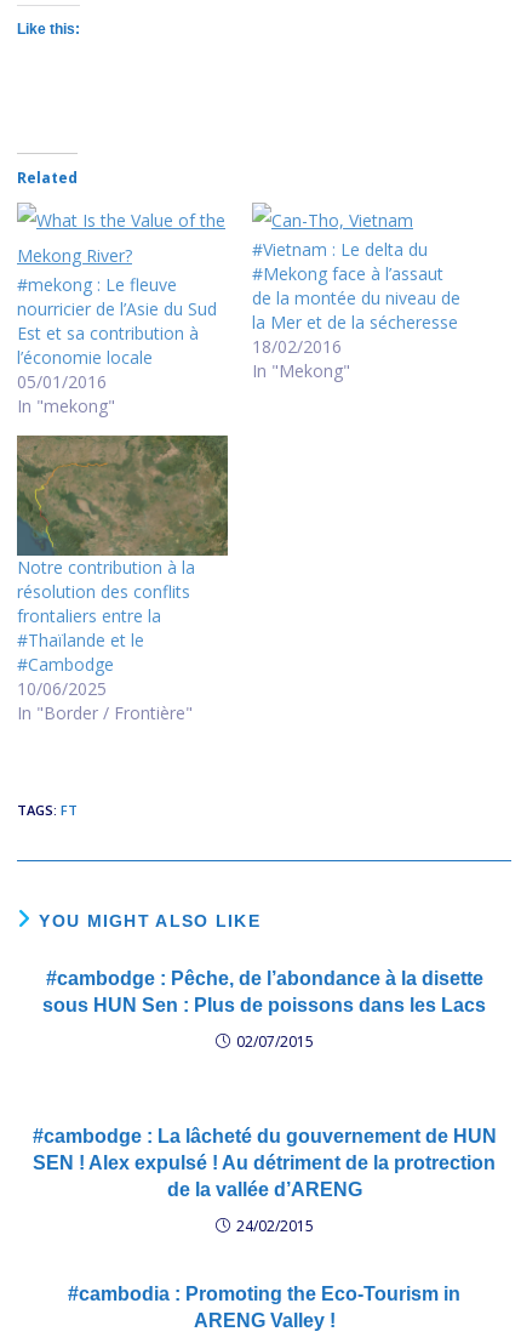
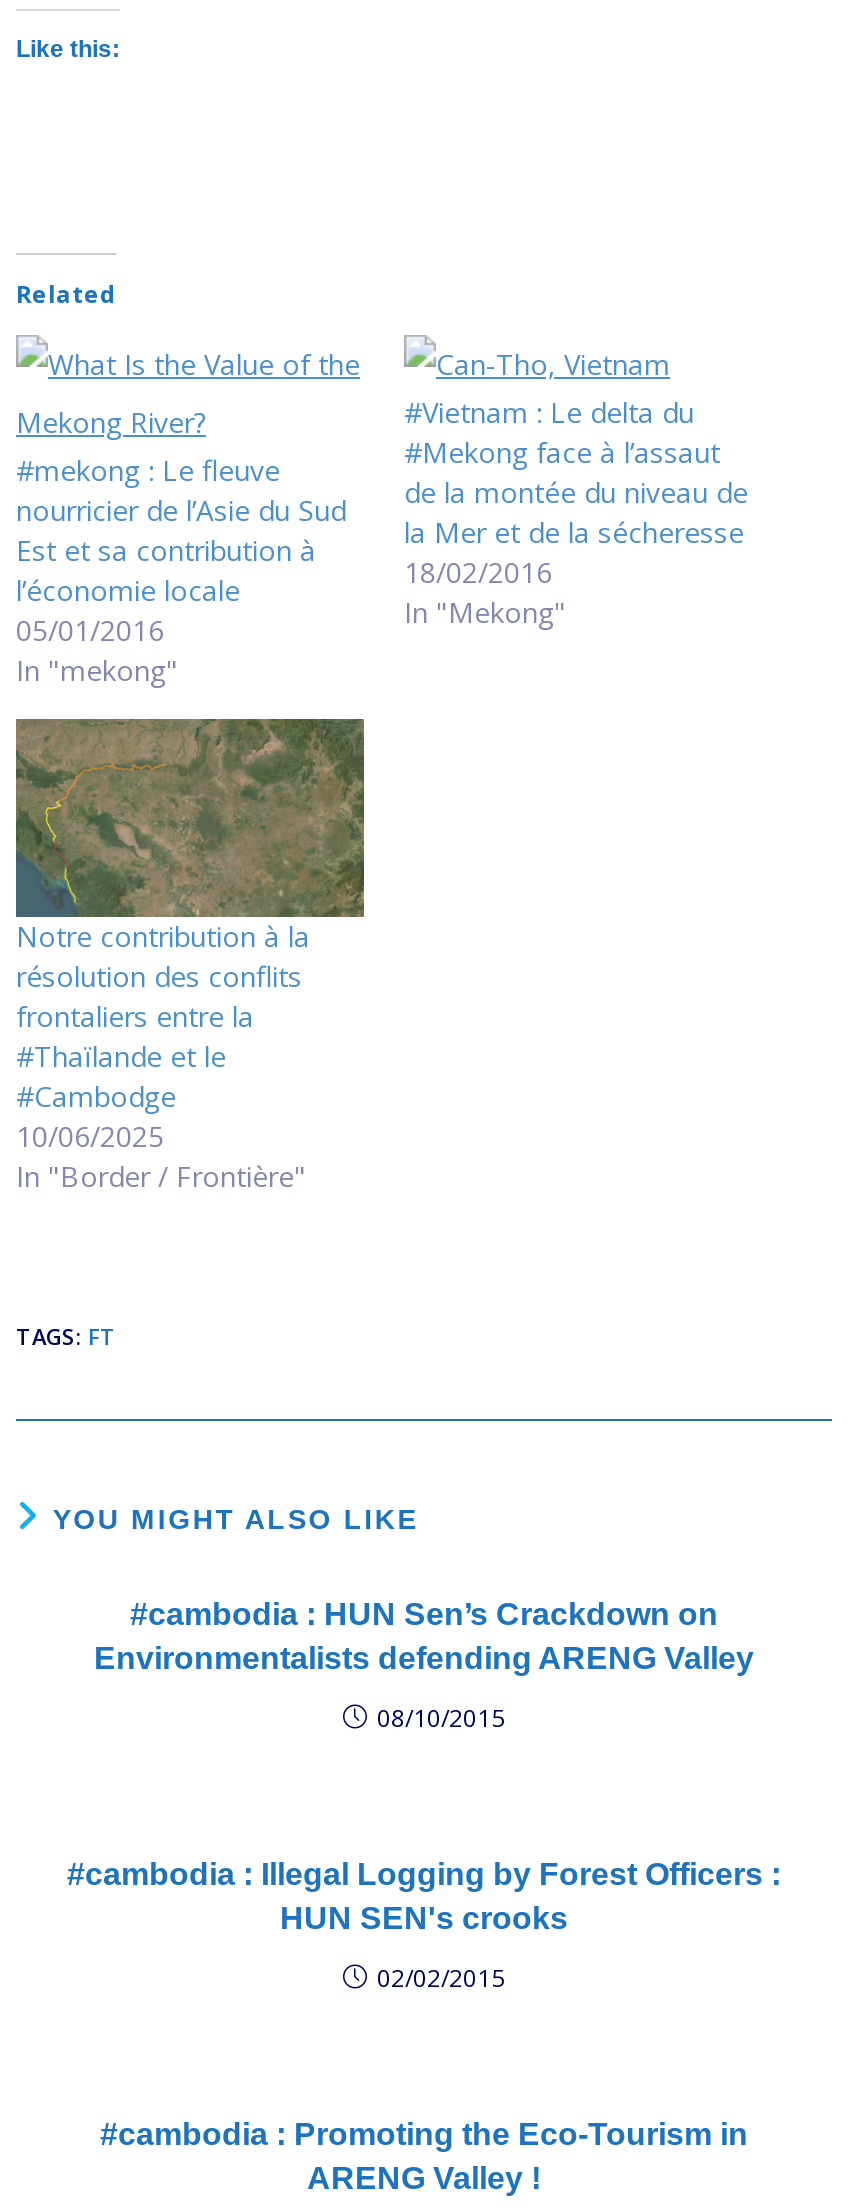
- #cambodge : Pêche, de l’abondance à la disette
- sous HUN Sen : Plus de poissons dans les Lacs
+ #cambodia : HUN Sen’s Crackdown on
+ Environmentalists defending ARENG Valley

- 02/07/2015
+ 08/10/2015

- #cambodge : La lâcheté du gouvernement de HUN
- SEN ! Alex expulsé ! Au détriment de la protrection
- de la vallée d’ARENG
+ #cambodia : Illegal Logging by Forest Officers :
+ HUN SEN's crooks

- 24/02/2015
+ 02/02/2015
